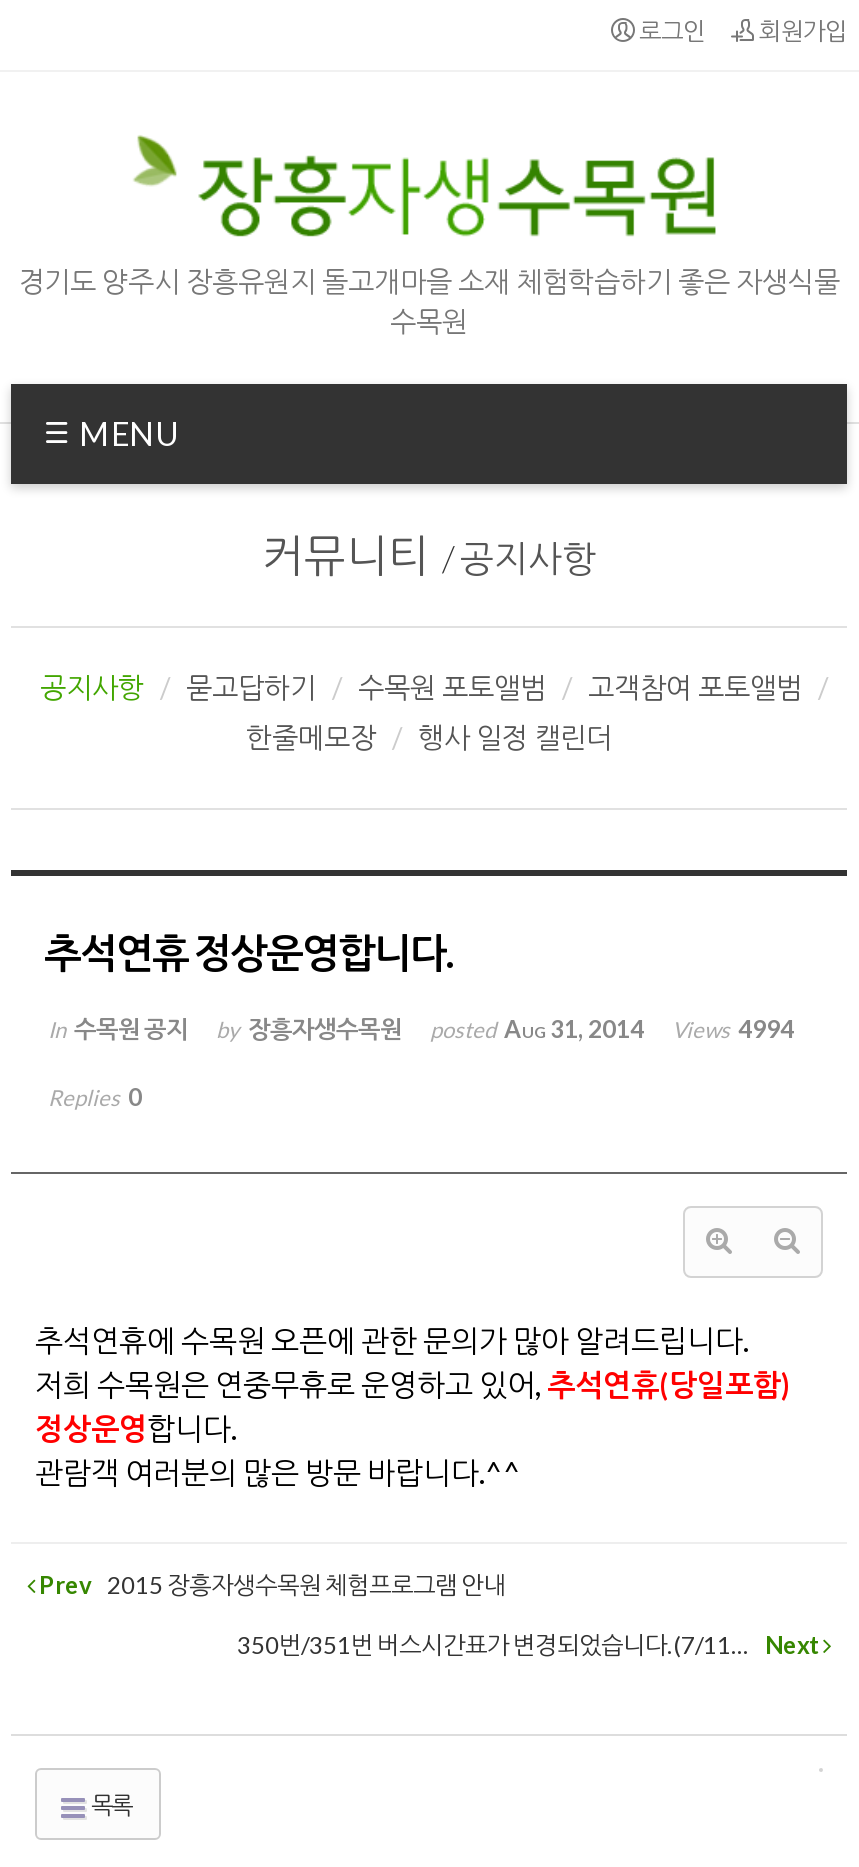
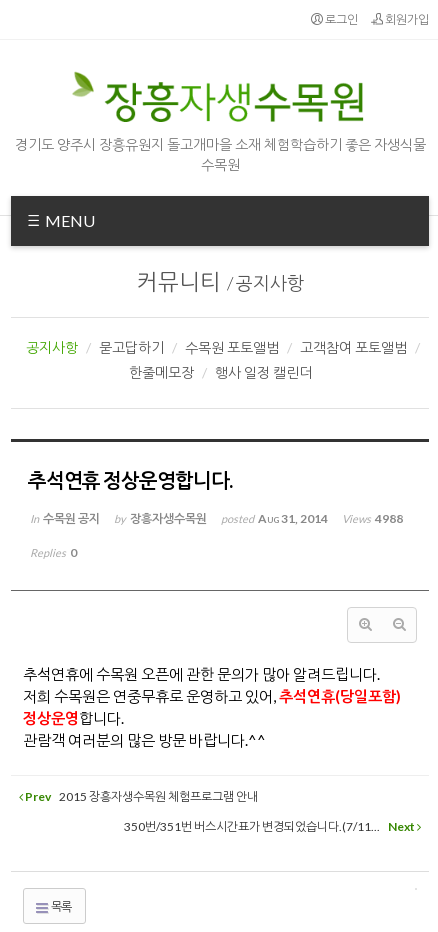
- In 수목원 공지 by 장흥자생수목원 posted Aug 31, 2014 Views 4994
+ In 수목원 공지 by 장흥자생수목원 posted Aug 31, 2014 Views 4988
